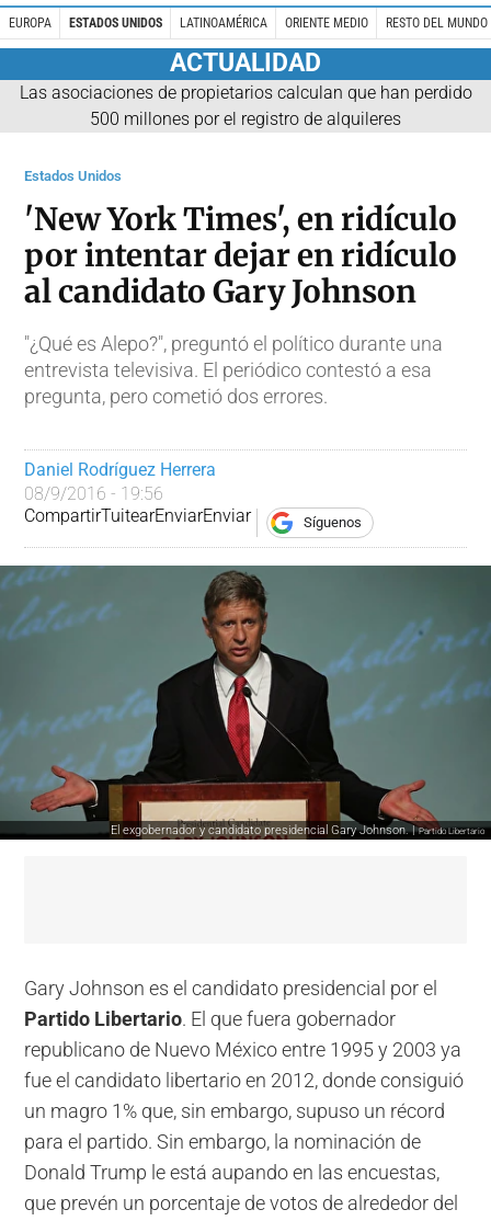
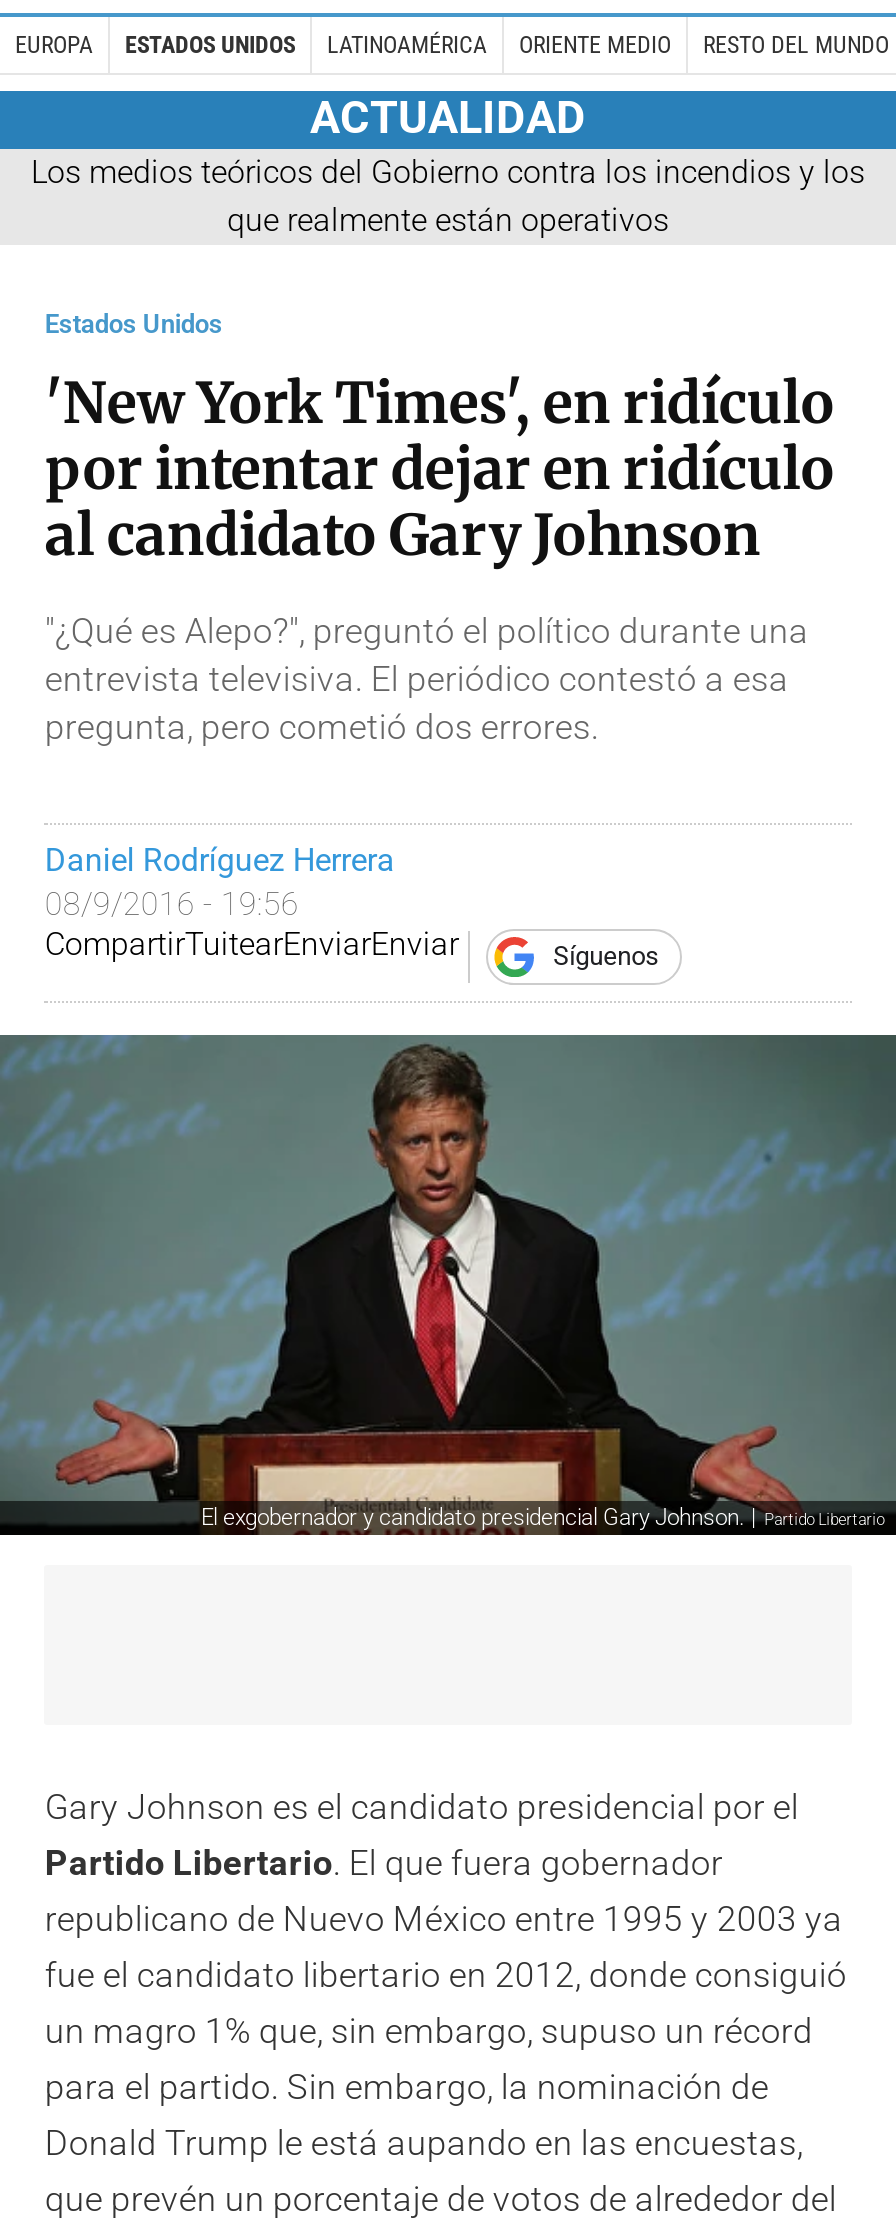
- Las asociaciones de propietarios calculan que han perdido
- 500 millones por el registro de alquileres
+ Los medios teóricos del Gobierno contra los incendios y los
+ que realmente están operativos
